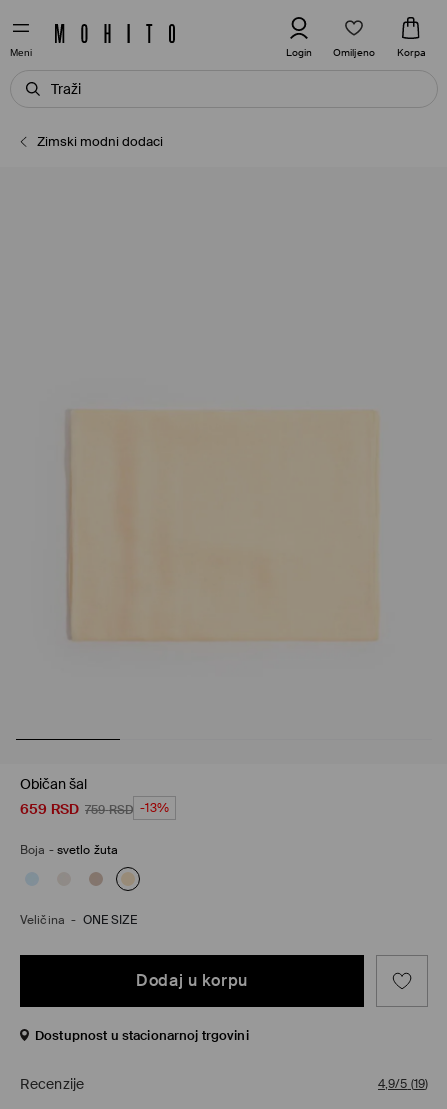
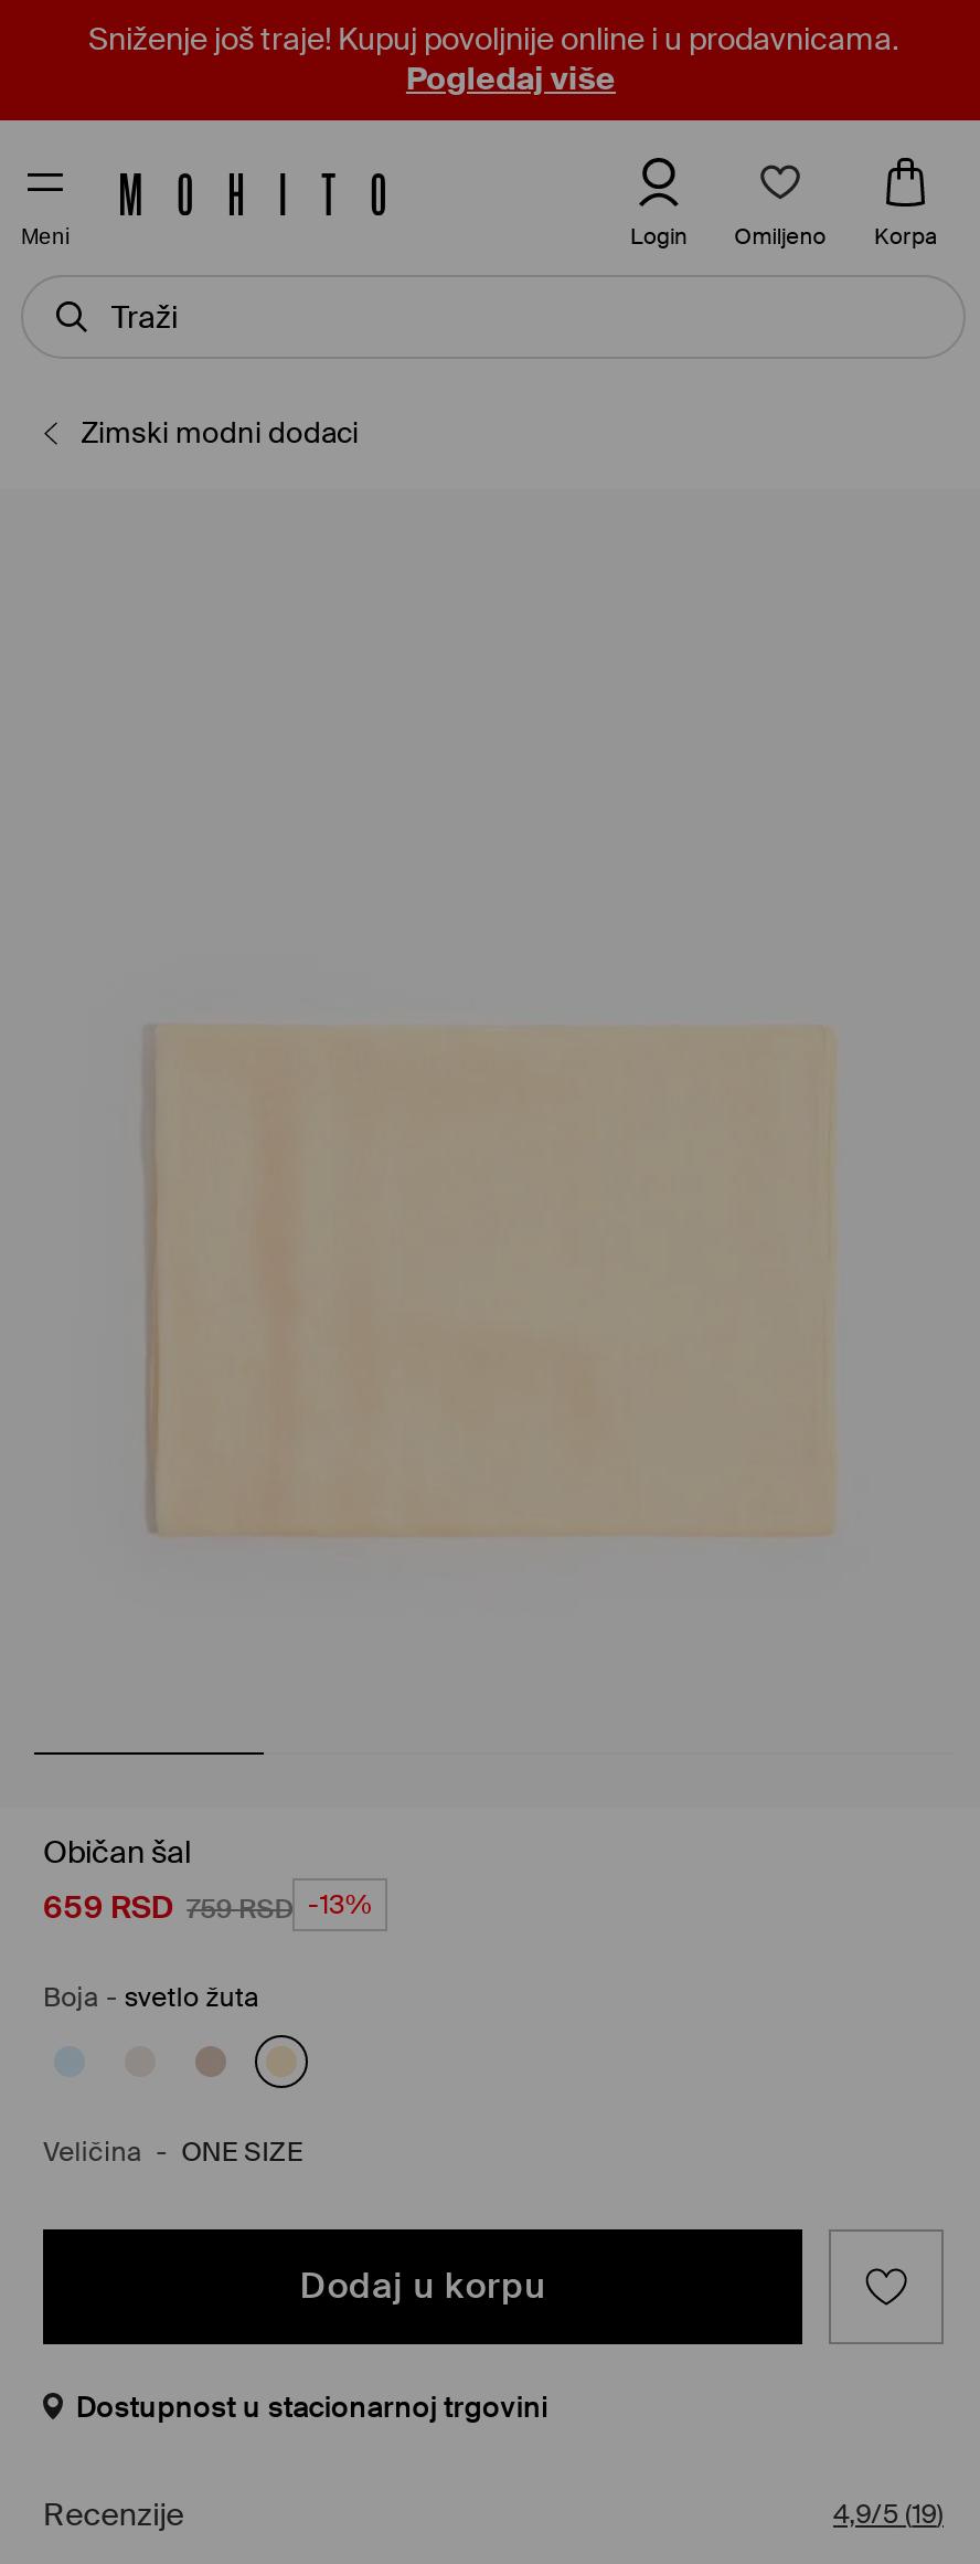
+ Sniženje još traje! Kupuj povoljnije online i u prodavnicama.
+ Pogledaj više
